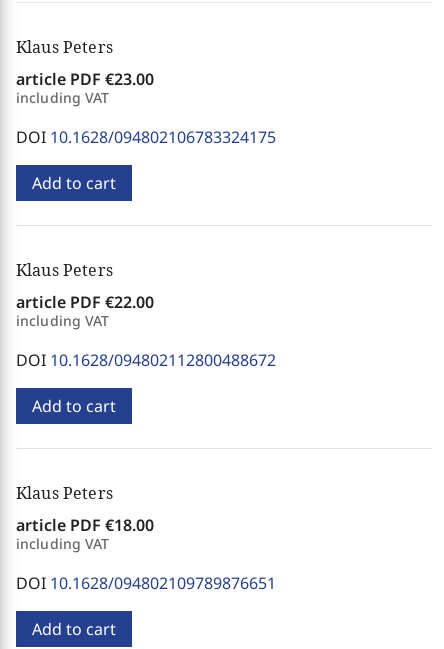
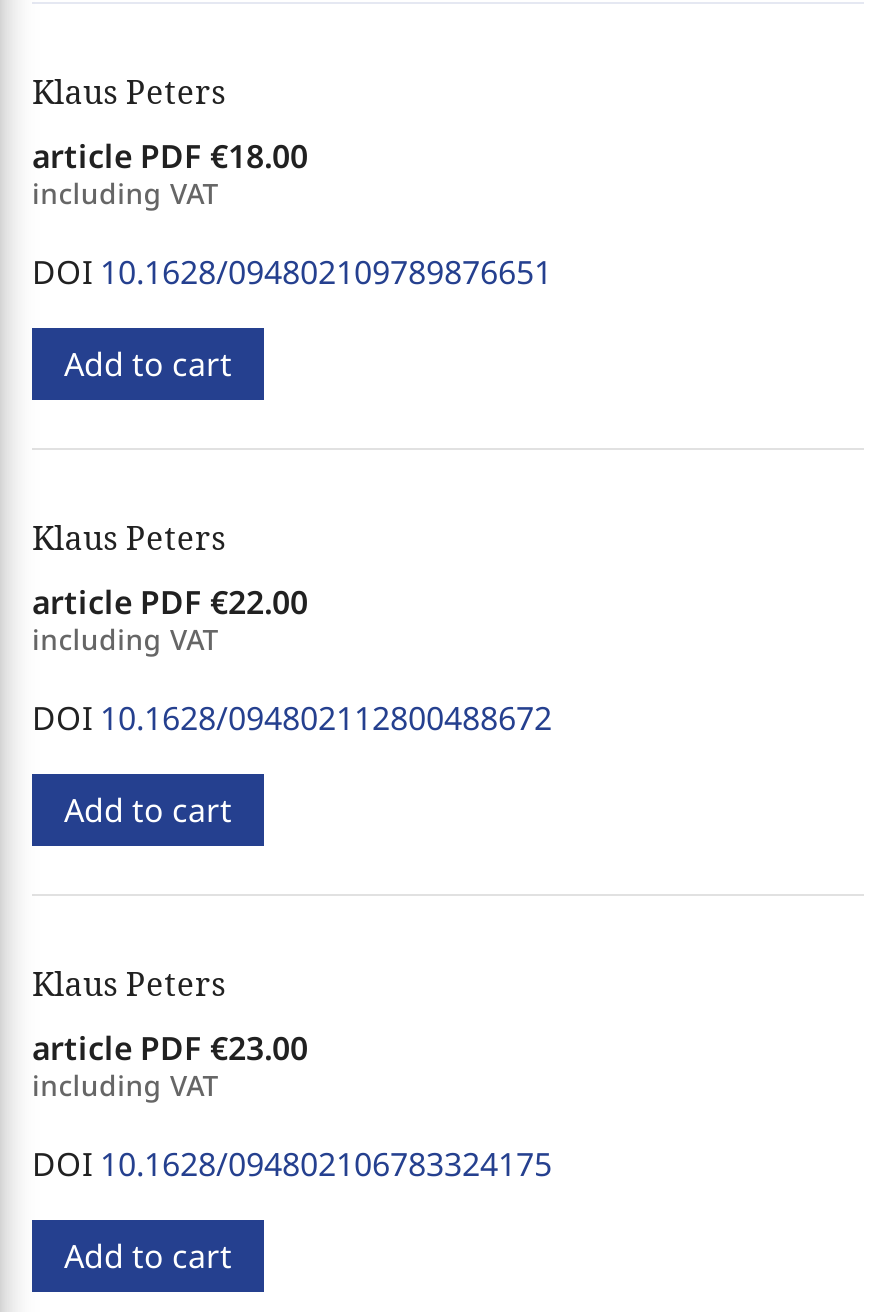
- article PDF €23.00
+ article PDF €18.00

- DOI 10.1628/094802106783324175
+ DOI 10.1628/094802109789876651

- article PDF €18.00
+ article PDF €23.00

- DOI 10.1628/094802109789876651
+ DOI 10.1628/094802106783324175
